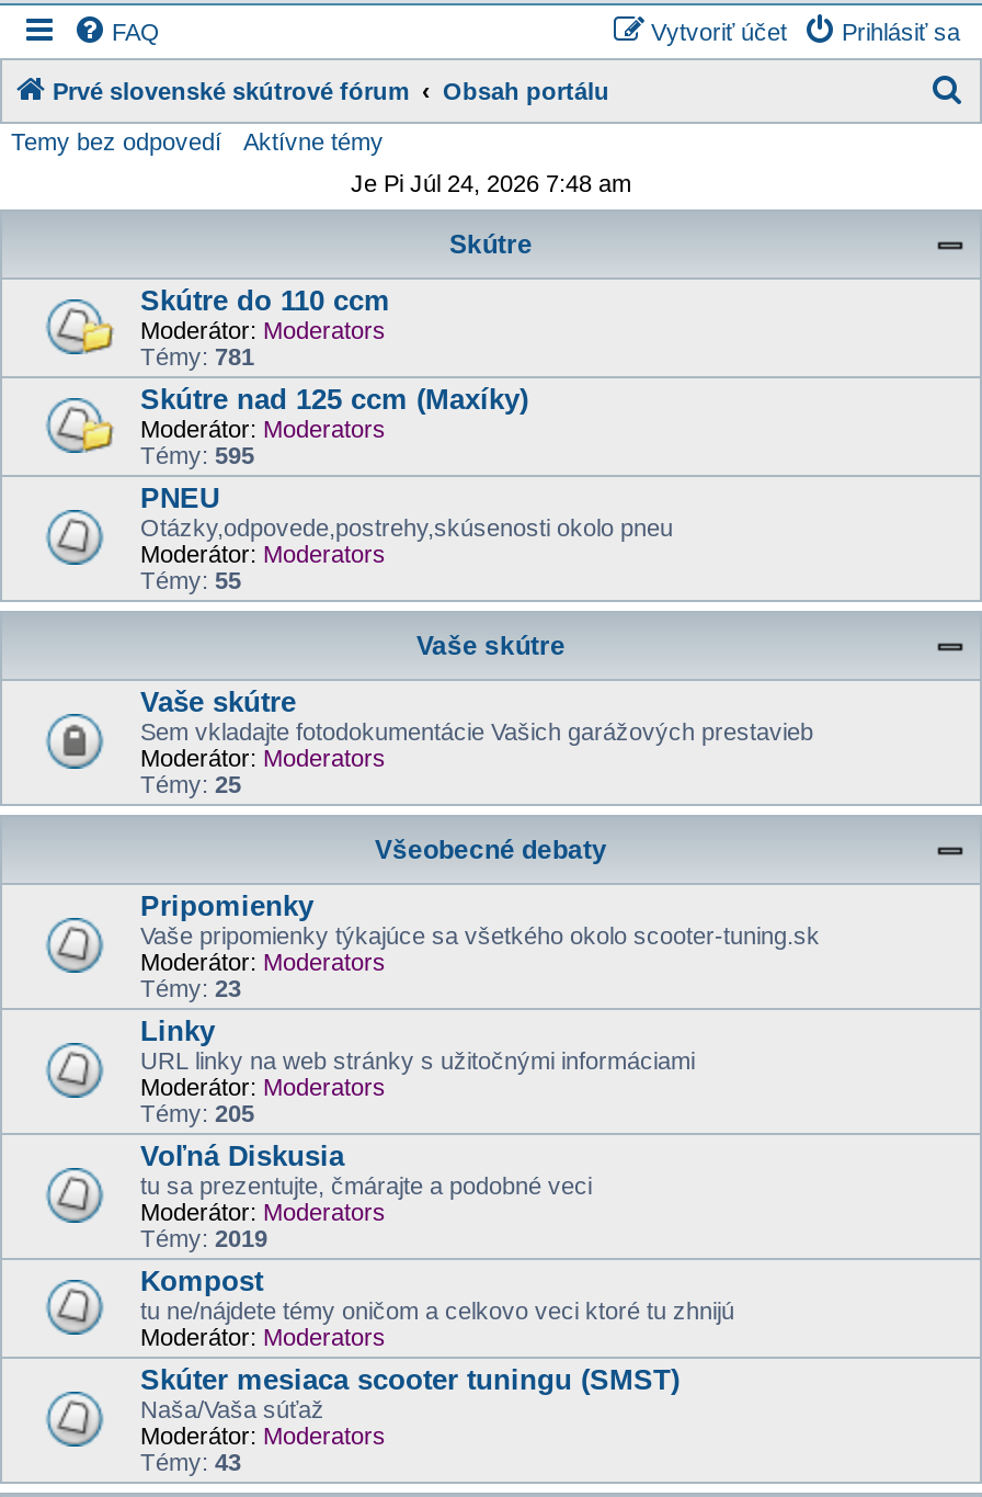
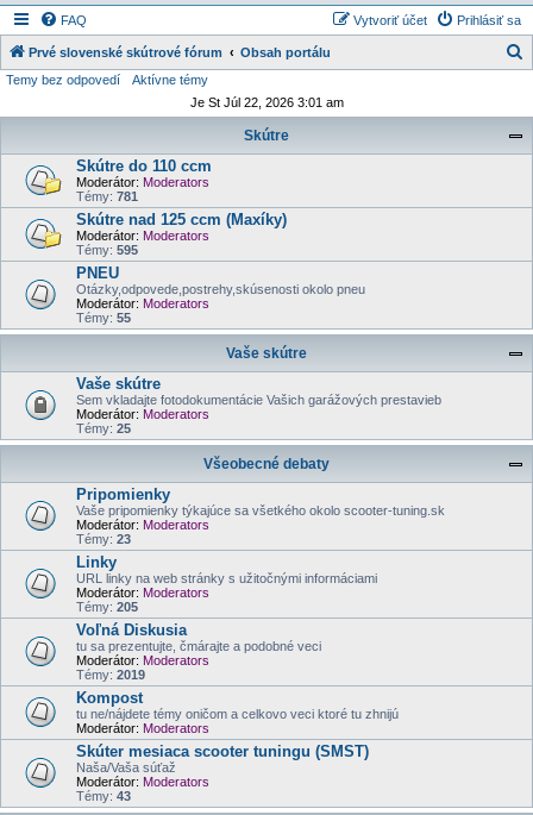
- Je Pi Júl 24, 2026 7:48 am
+ Je St Júl 22, 2026 3:01 am
